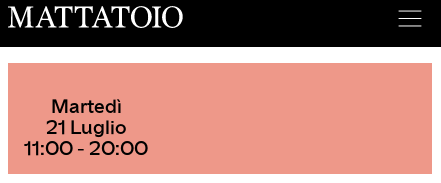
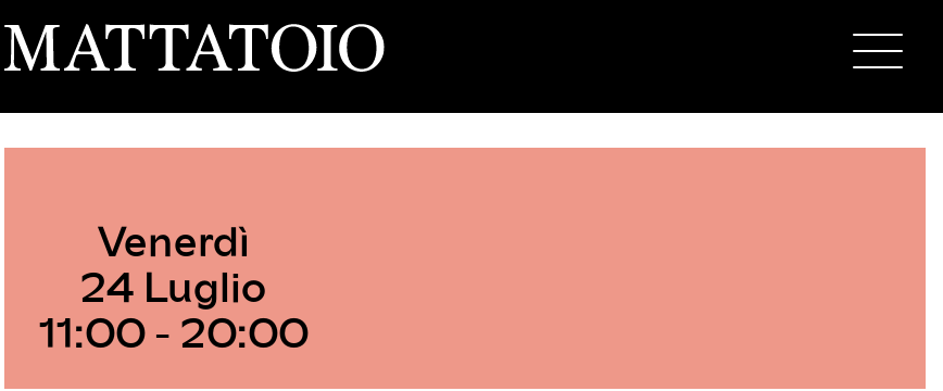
- Martedì
- 21 Luglio
+ Venerdì
+ 24 Luglio
